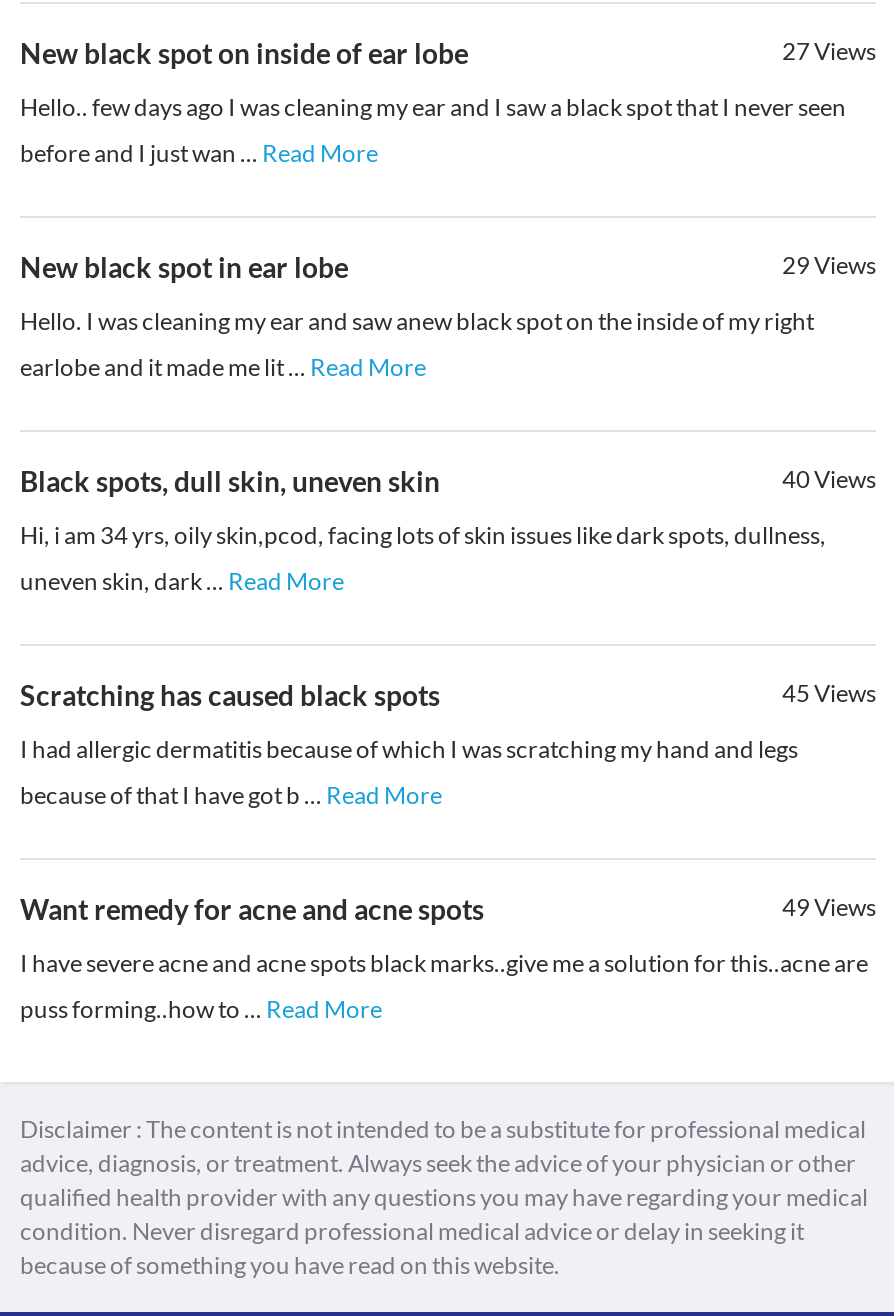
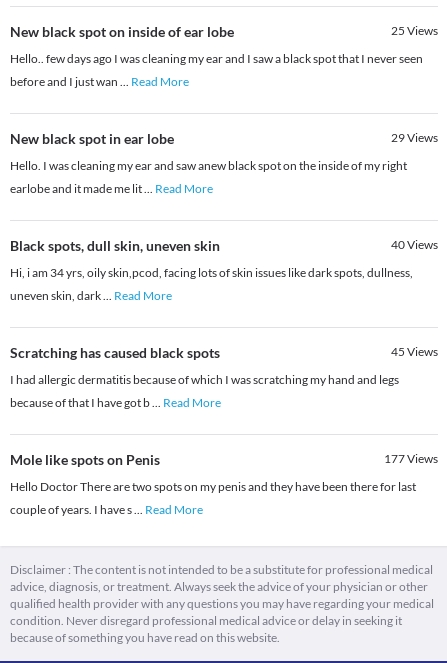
- 27Views
+ 25Views

- Want remedy for acne and acne spots
- 49Views
+ Mole like spots on Penis
+ 177Views

- I have severe acne and acne spots black marks..give me a solution for this..acne are
+ Hello Doctor There are two spots on my penis and they have been there for last

- puss forming..how to... Read More
+ couple of years. I have s... Read More
